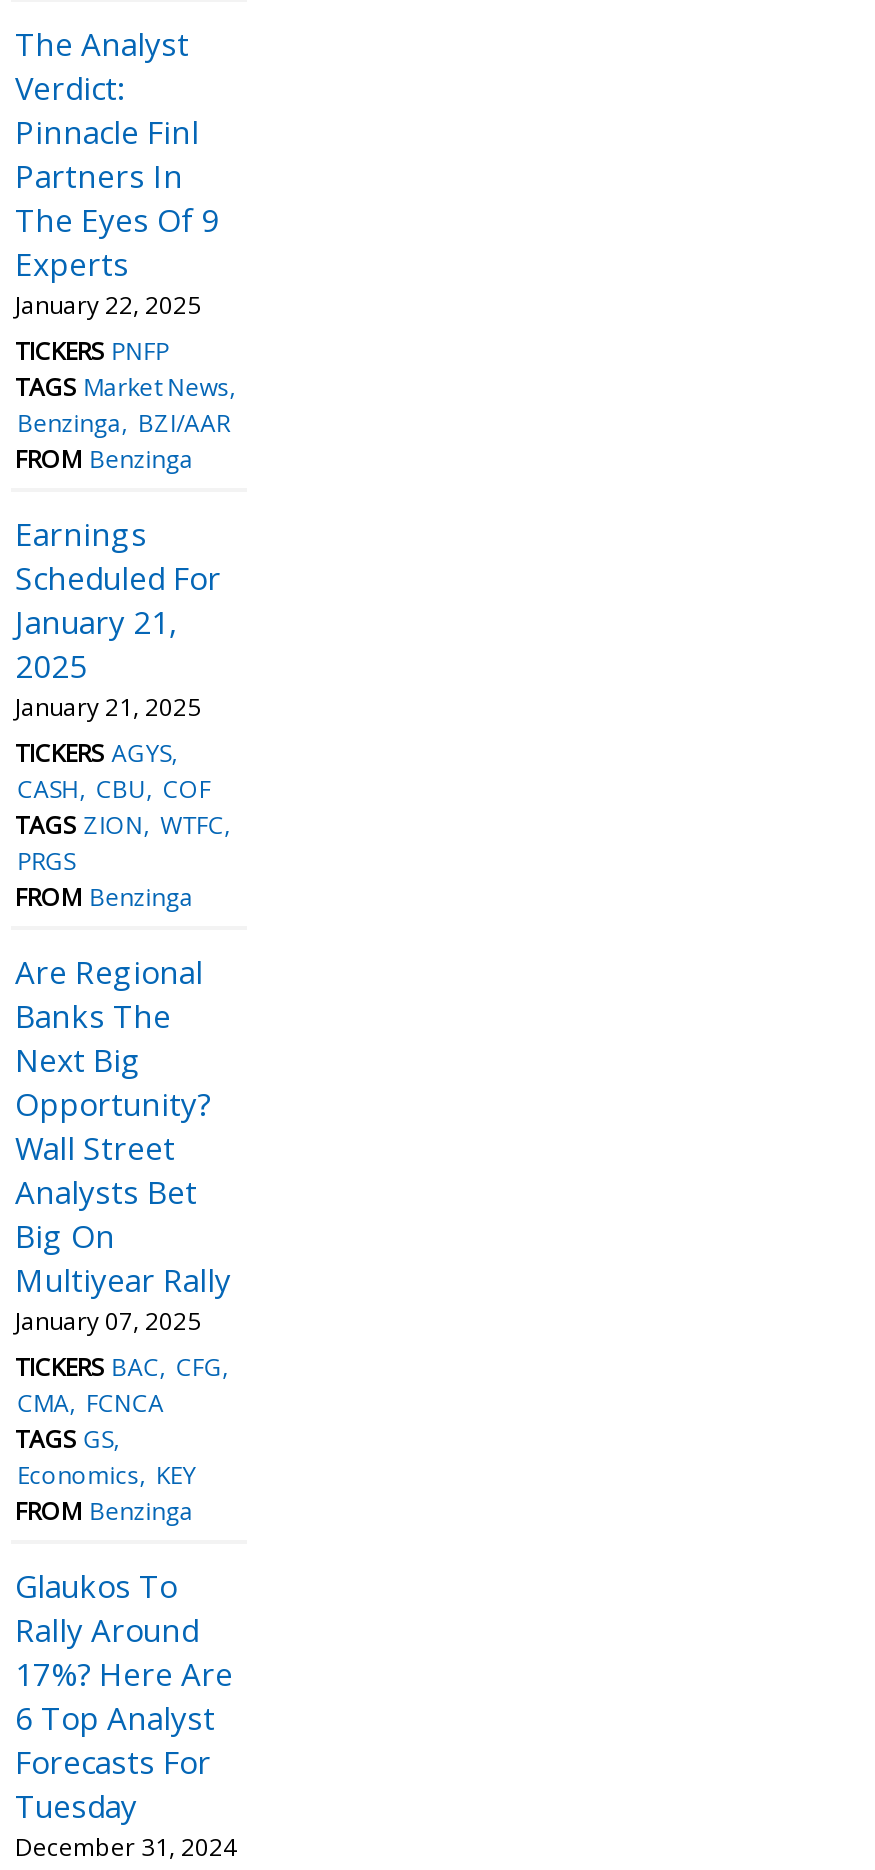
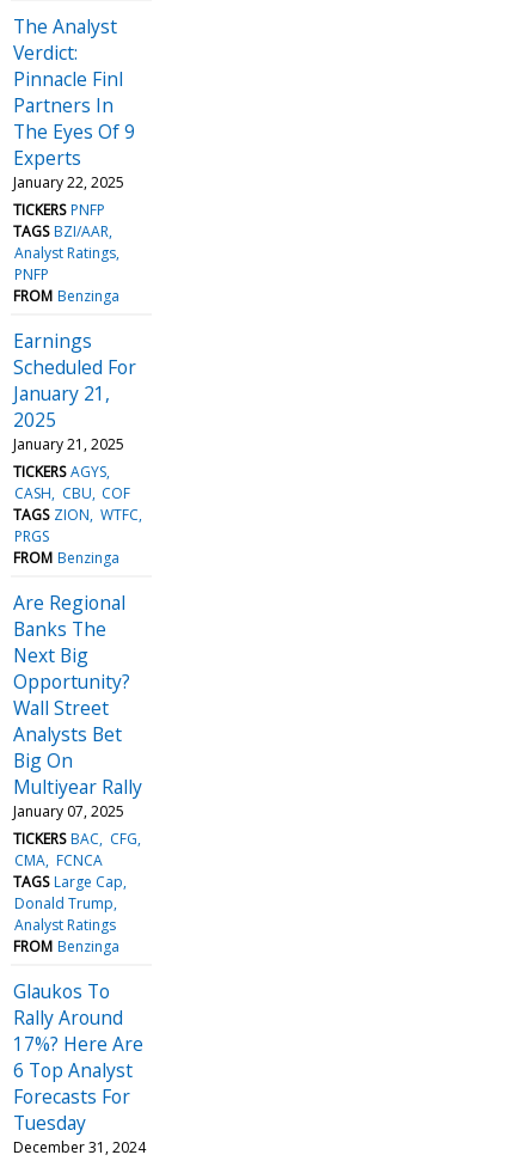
- TAGS Market News
- Benzinga BZI/AAR
+ TAGS BZI/AAR
+ Analyst Ratings
+ PNFP

- TAGS GS
- Economics KEY
+ TAGS Large Cap
+ Donald Trump
+ Analyst Ratings
